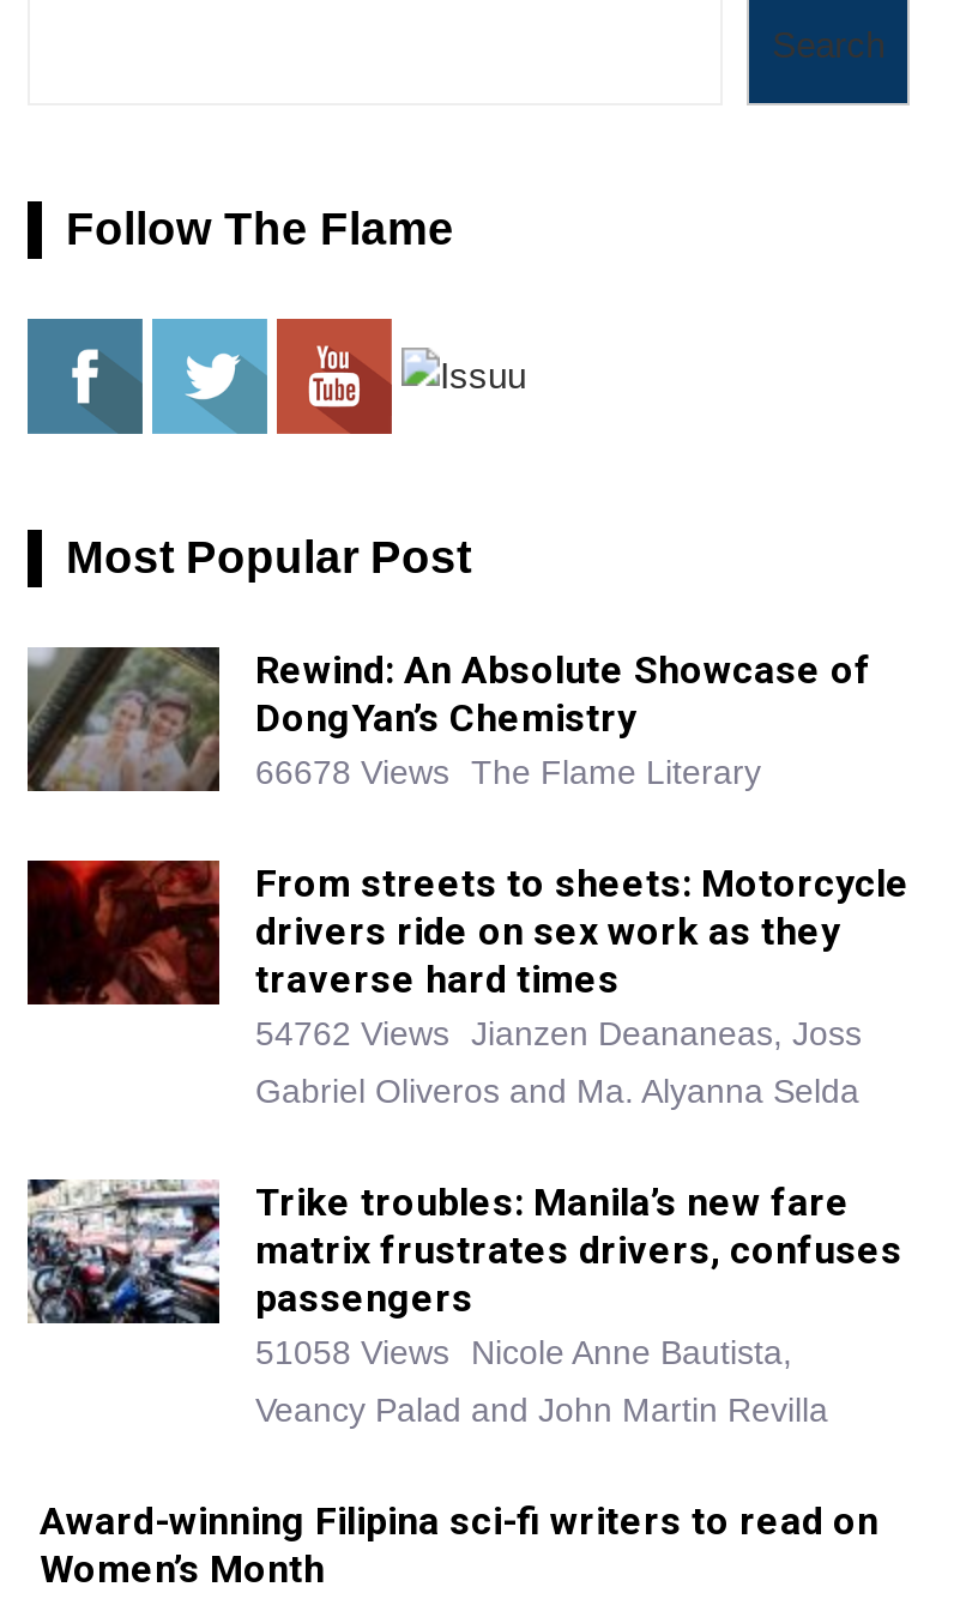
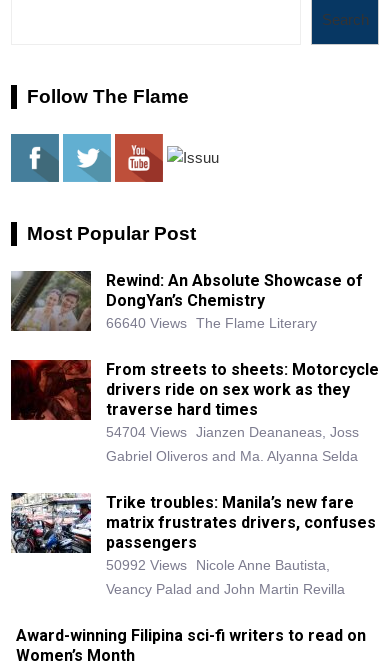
- 66678 Views The Flame Literary
+ 66640 Views The Flame Literary

- 54762 Views Jianzen Deananeas, Joss
+ 54704 Views Jianzen Deananeas, Joss

- 51058 Views Nicole Anne Bautista,
+ 50992 Views Nicole Anne Bautista,
